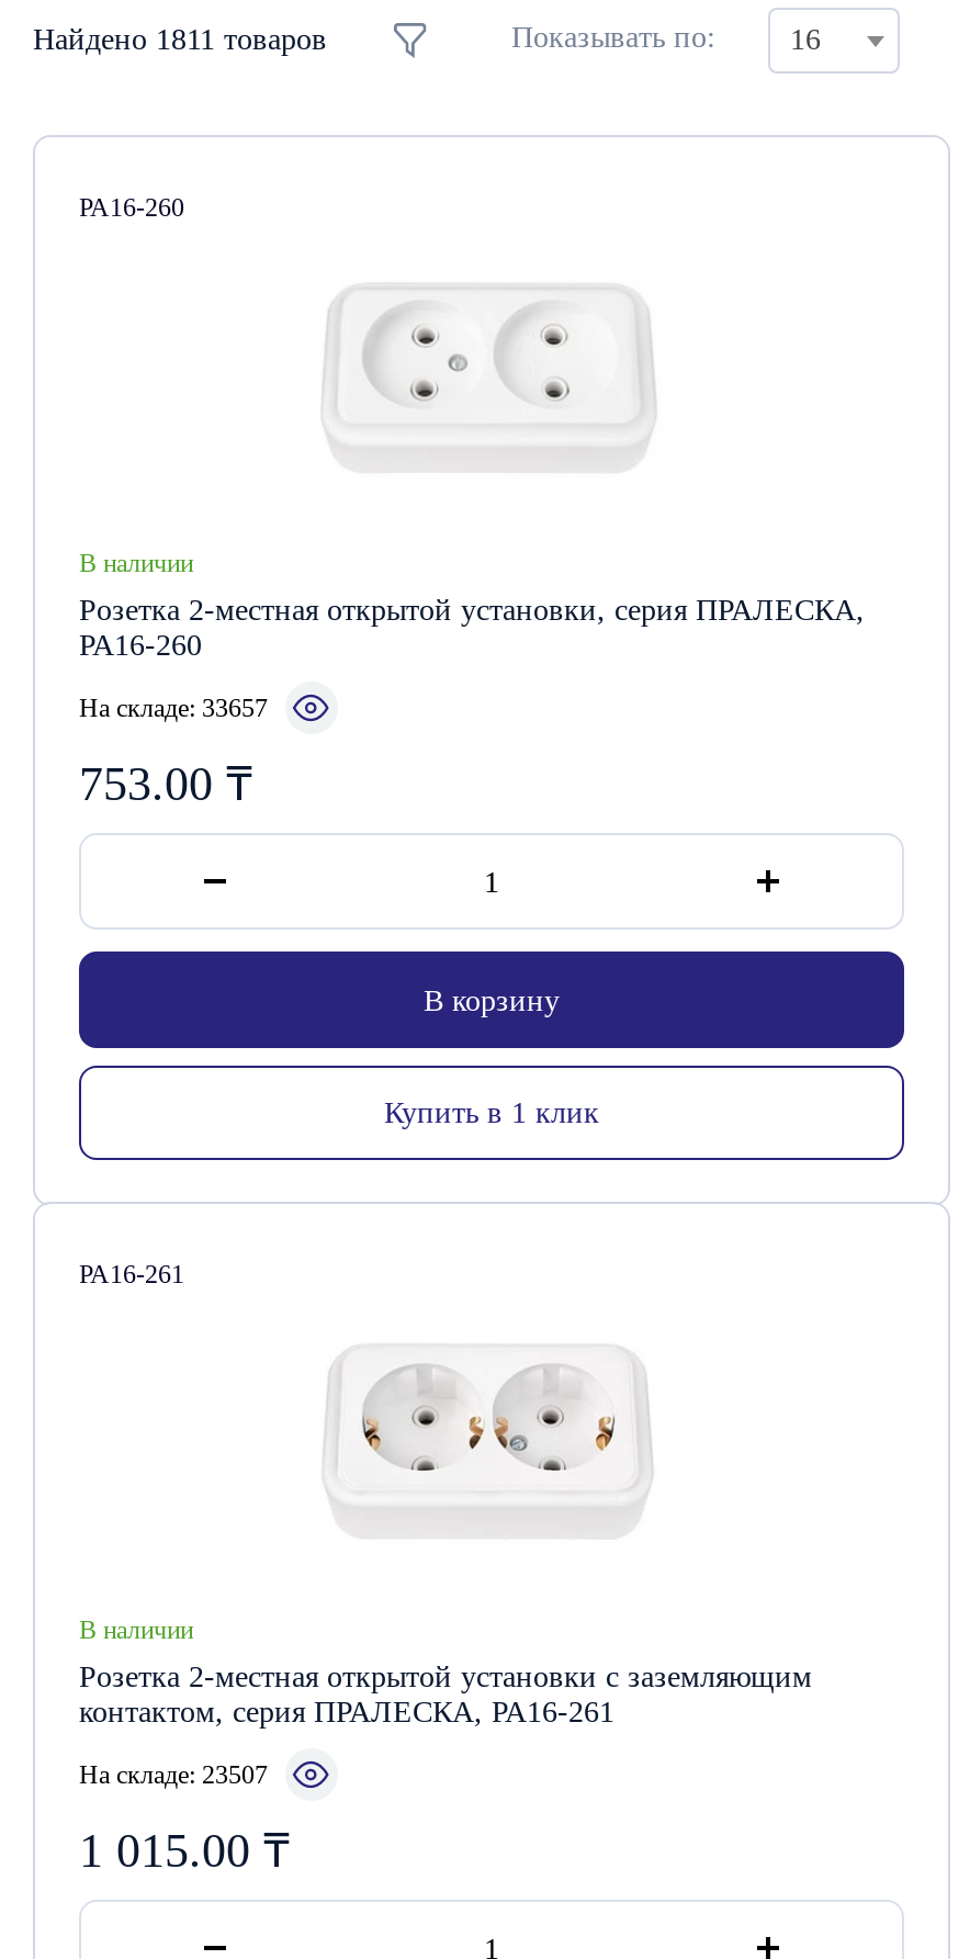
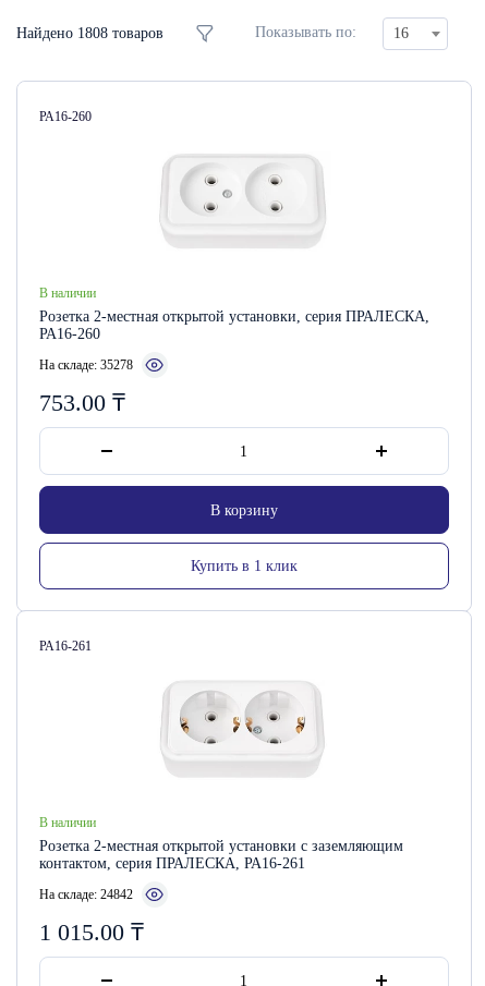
- Найдено 1811 товаров
+ Найдено 1808 товаров

- На складе: 33657
+ На складе: 35278

- На складе: 23507
+ На складе: 24842
